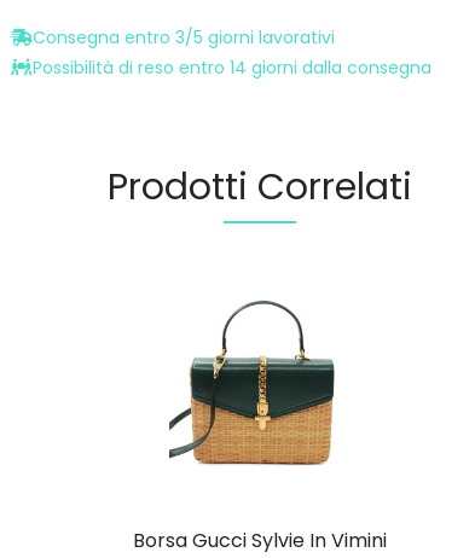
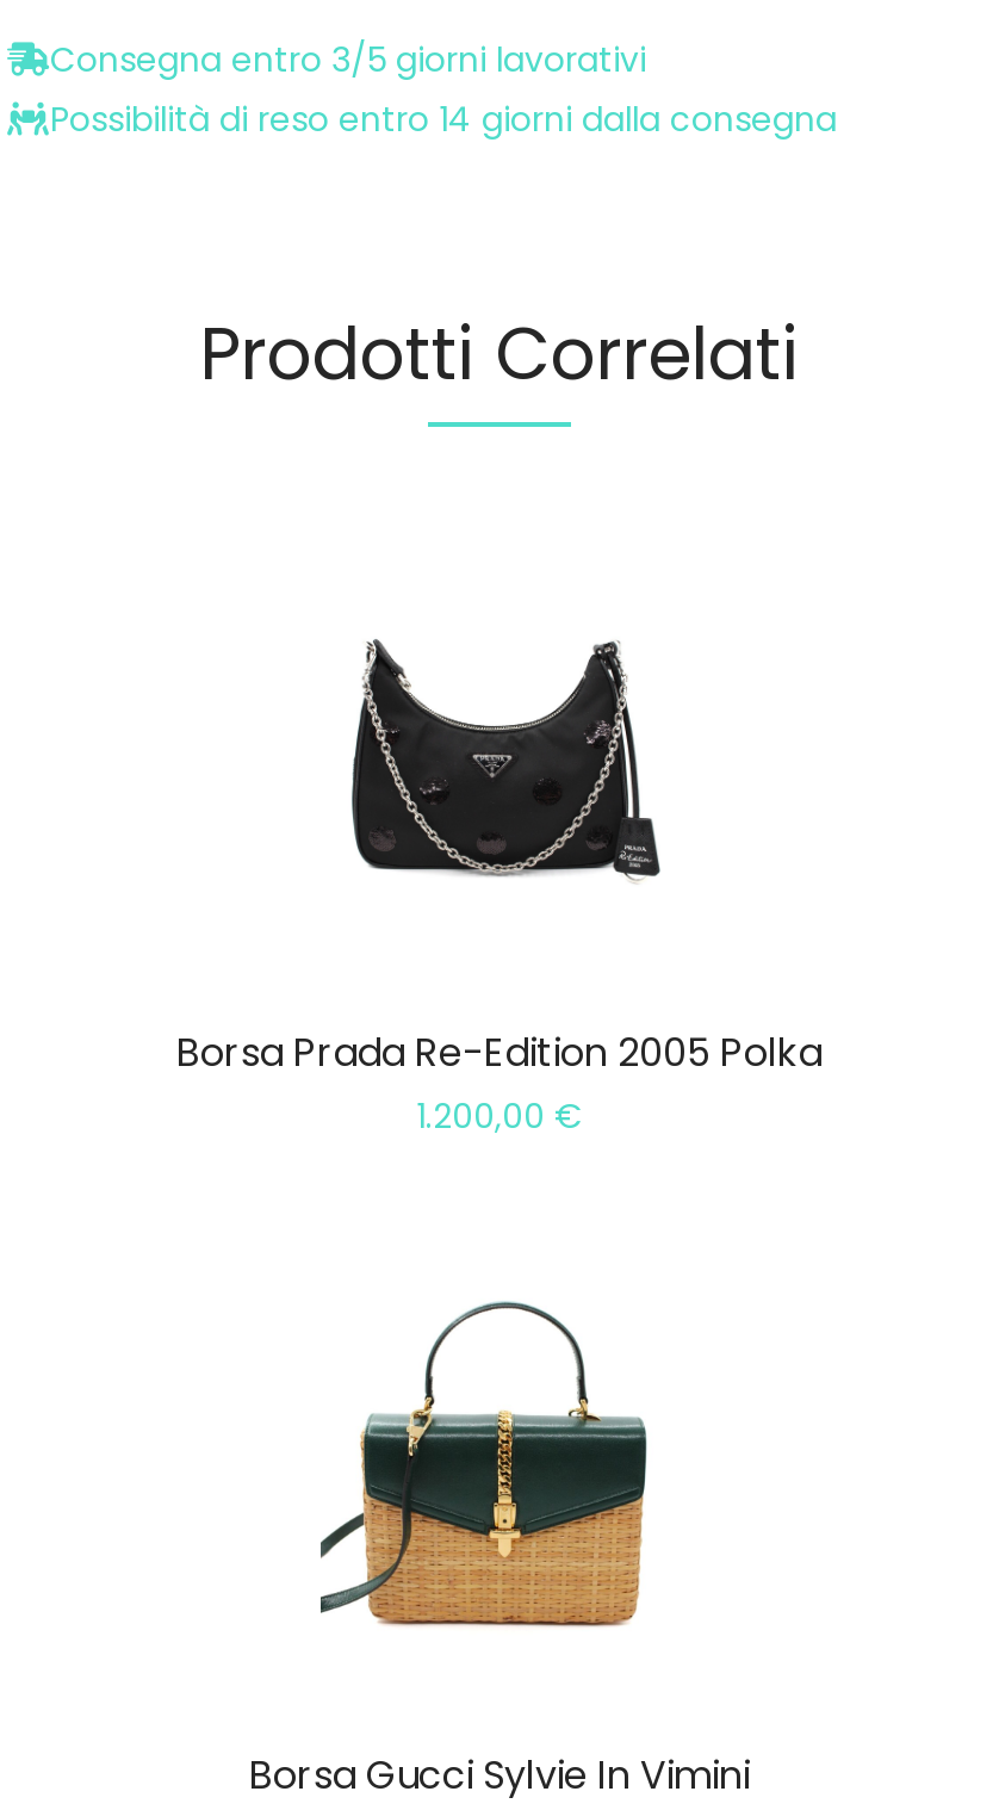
+ Borsa Prada Re-Edition 2005 Polka
+ 1.200,00 €

+ [image]
